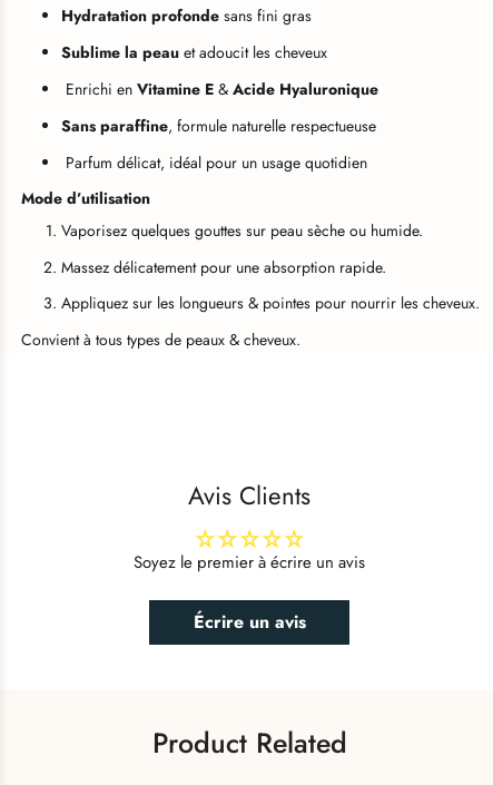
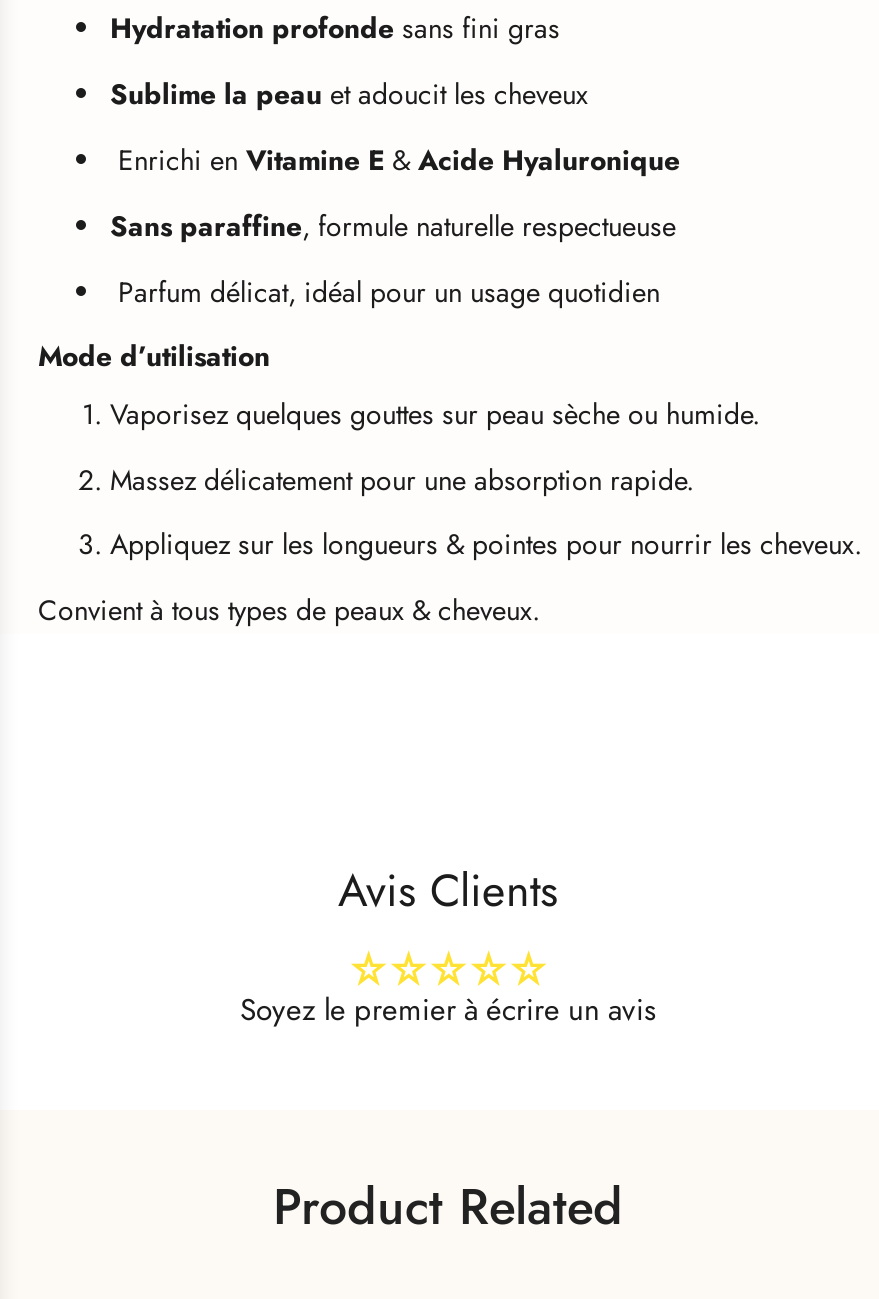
- Écrire un avis
